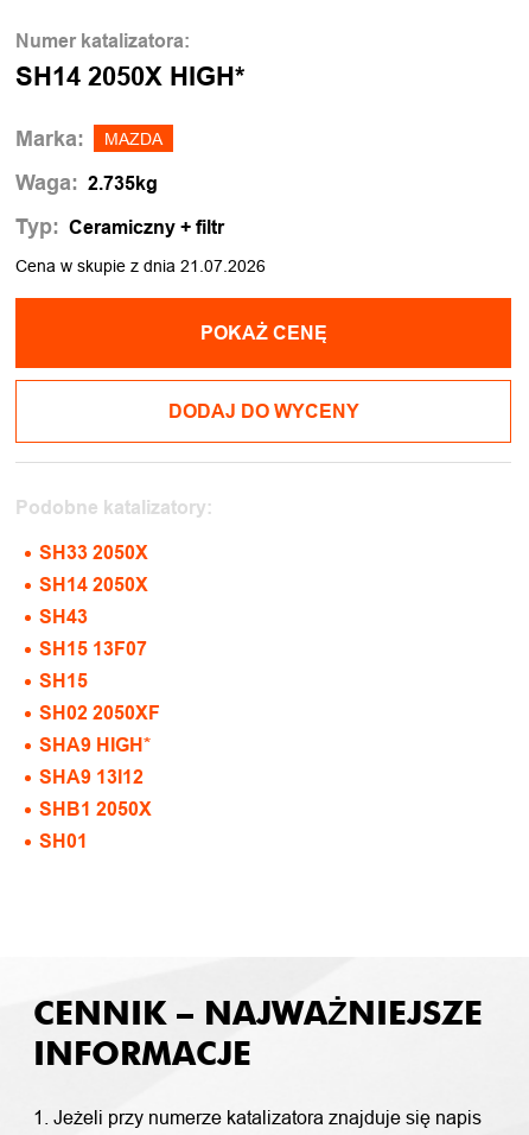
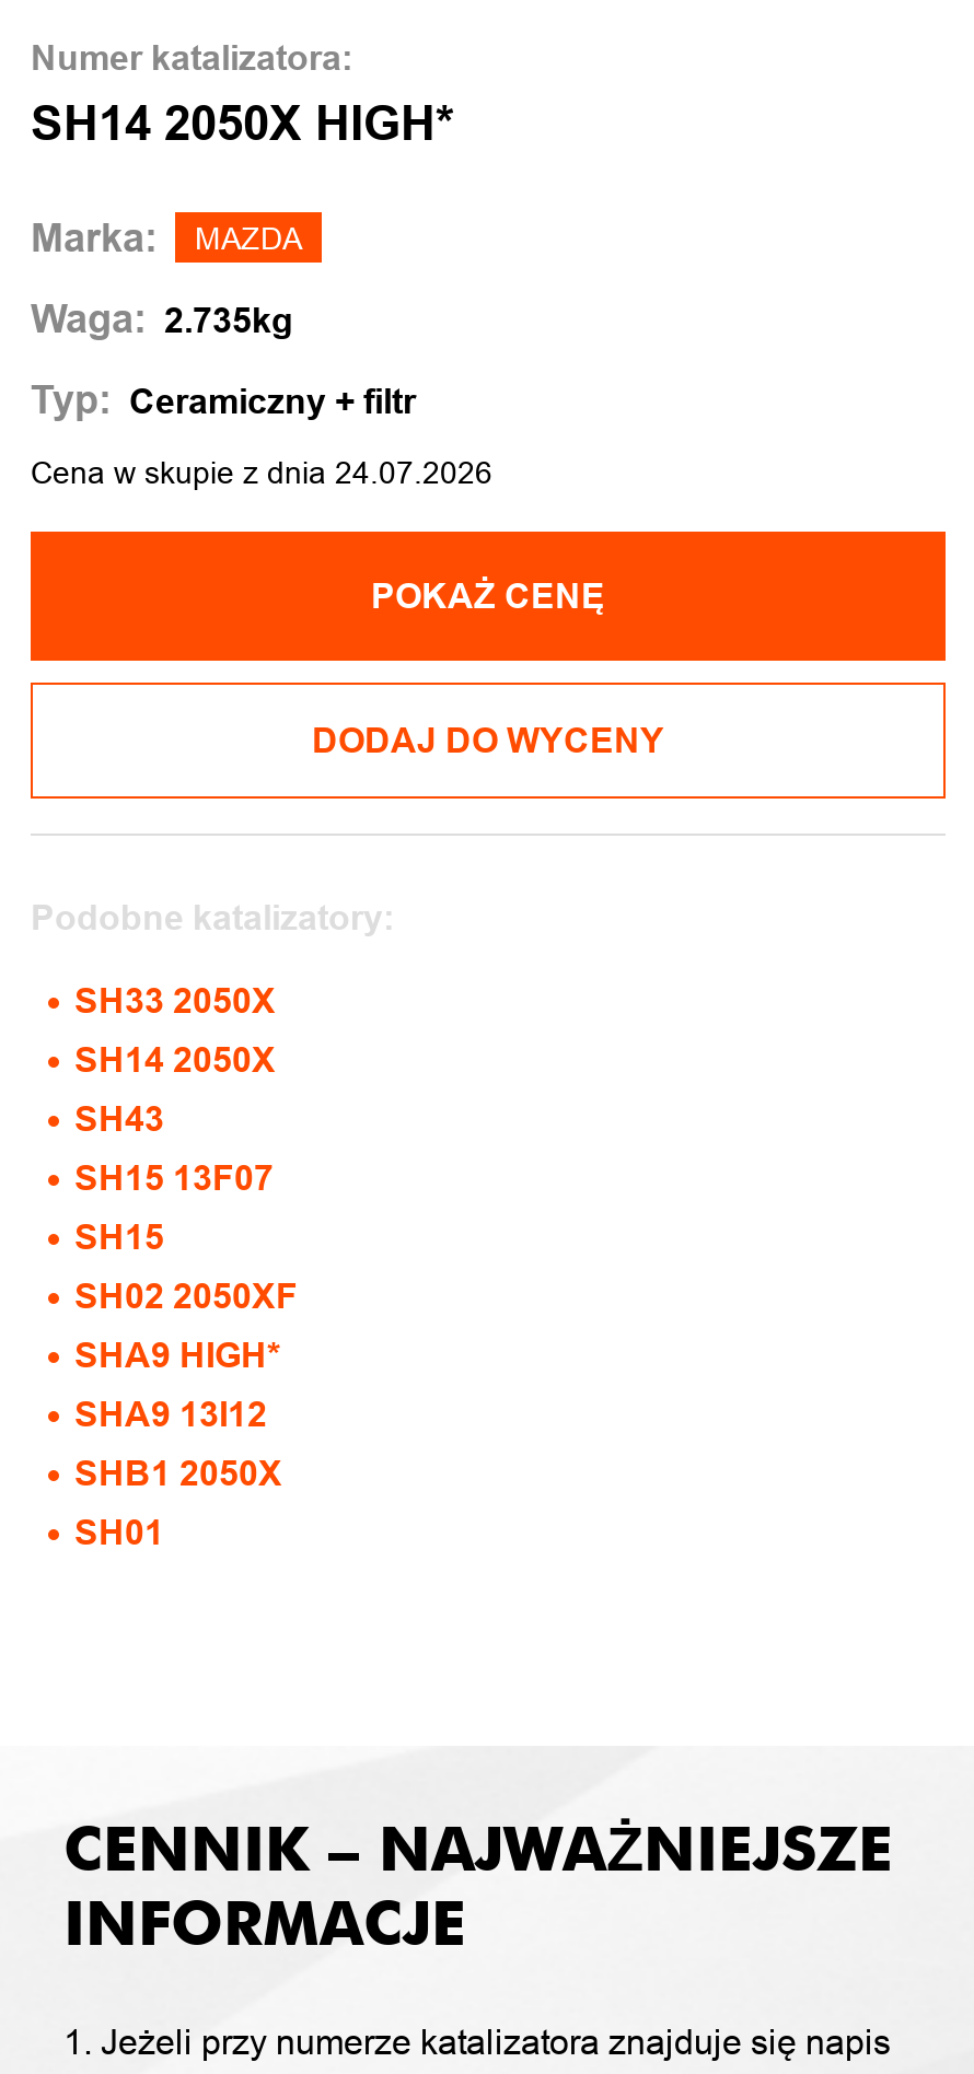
- Cena w skupie z dnia 21.07.2026
+ Cena w skupie z dnia 24.07.2026
